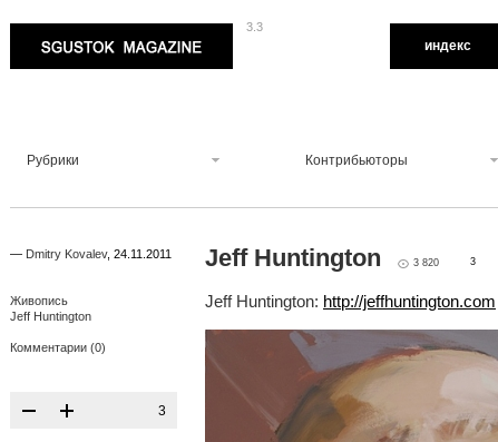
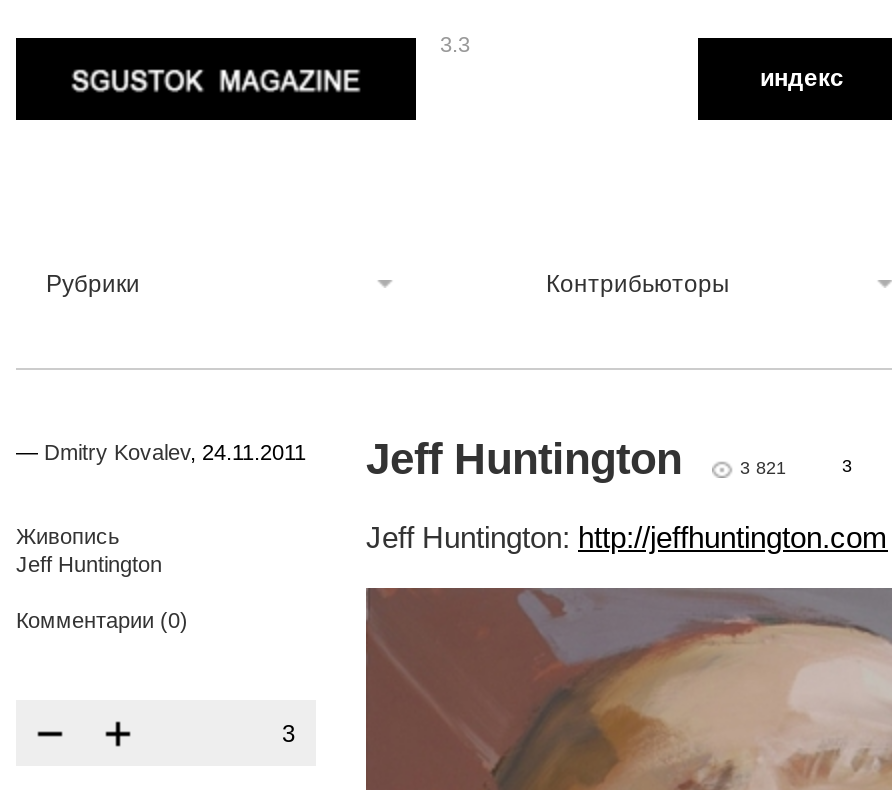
- 3 820
+ 3 821
